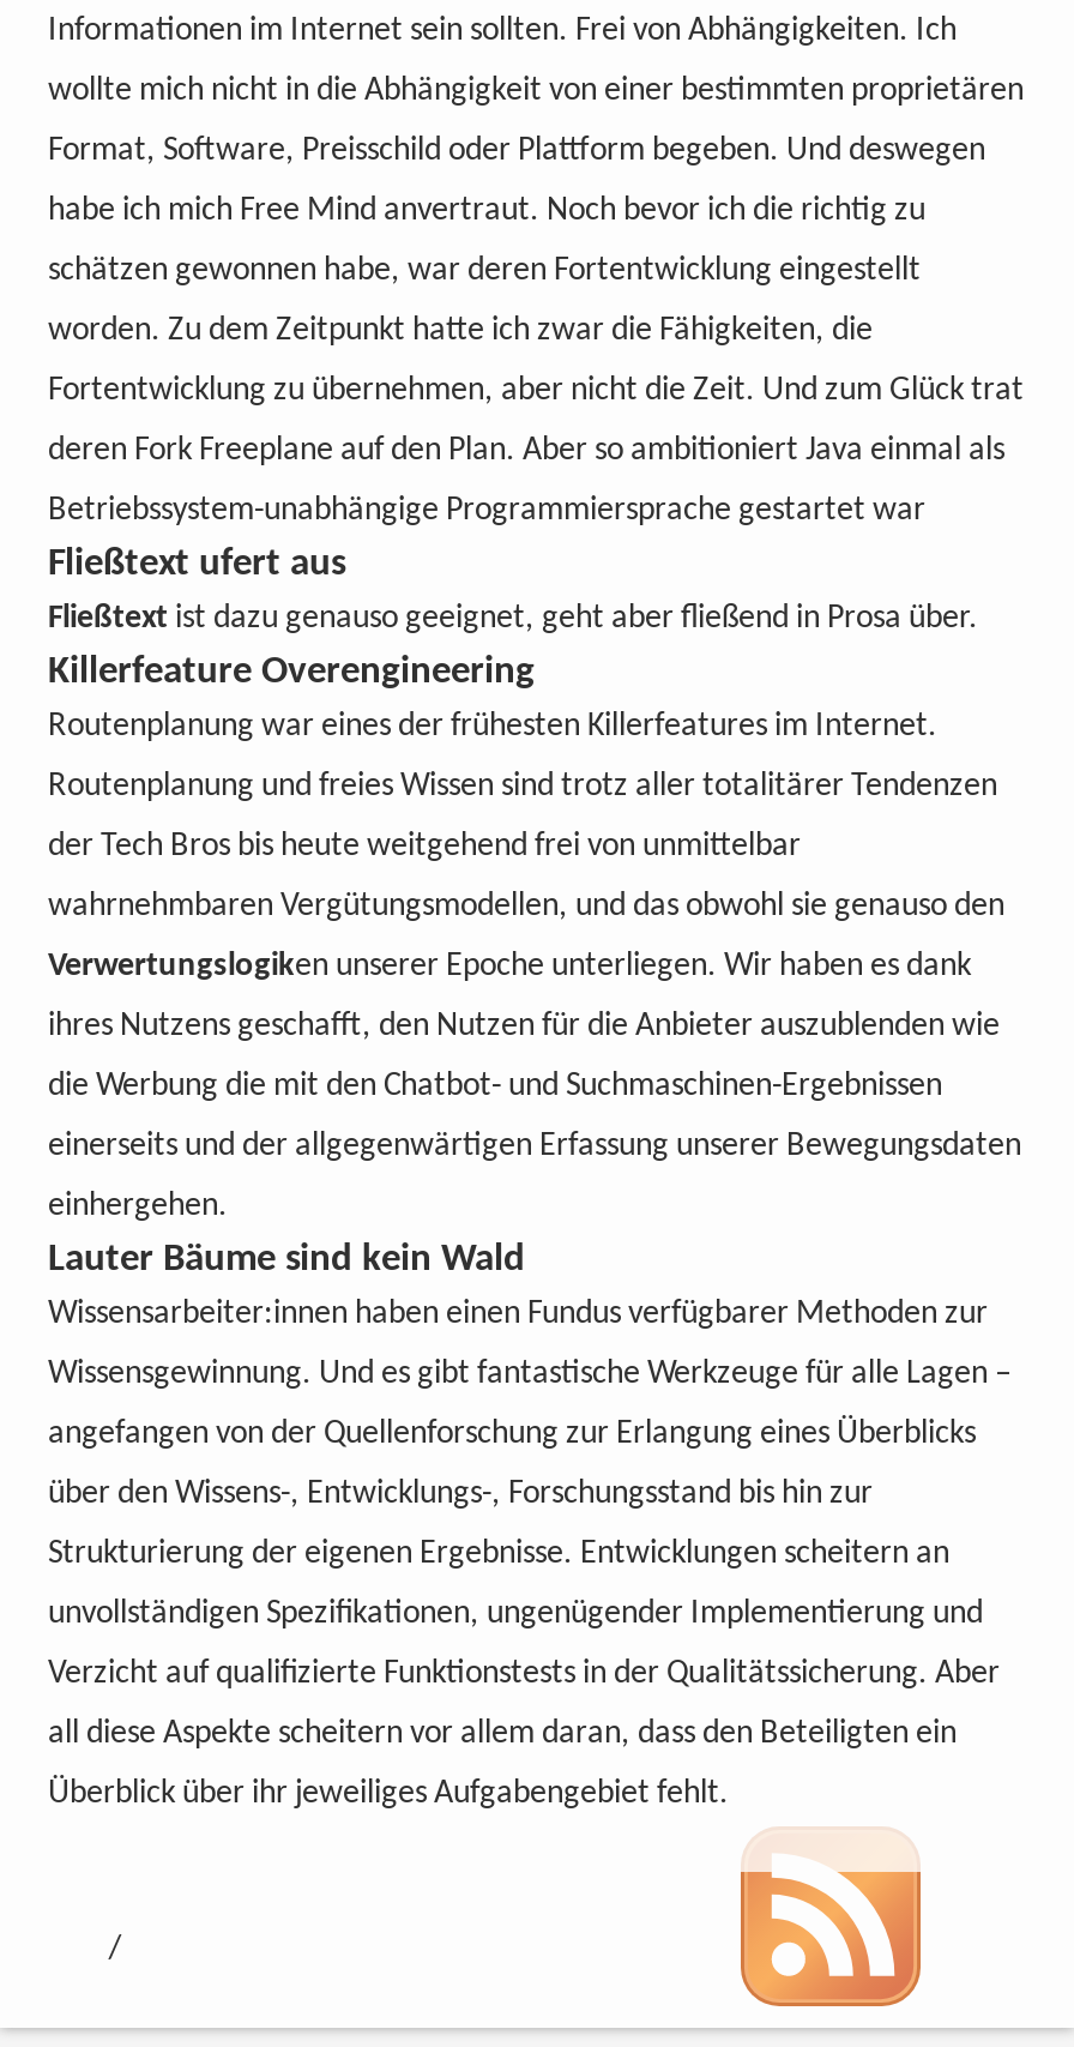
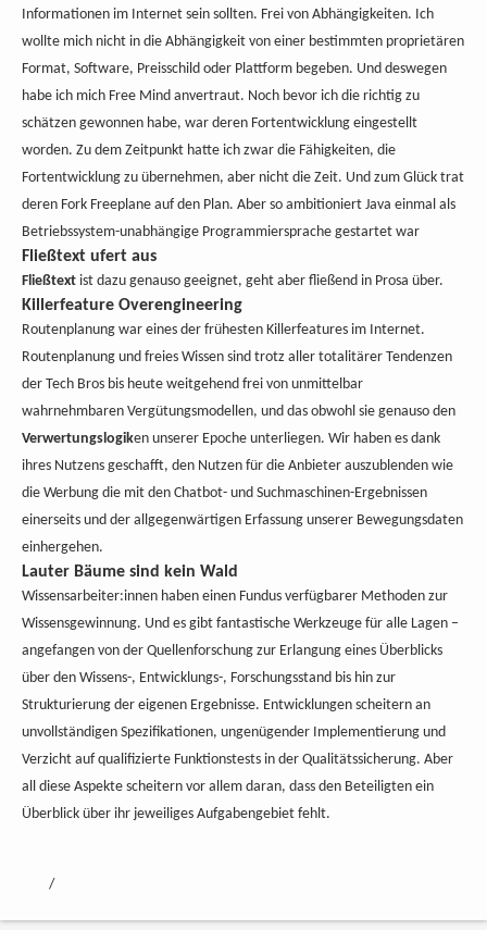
- [image]
